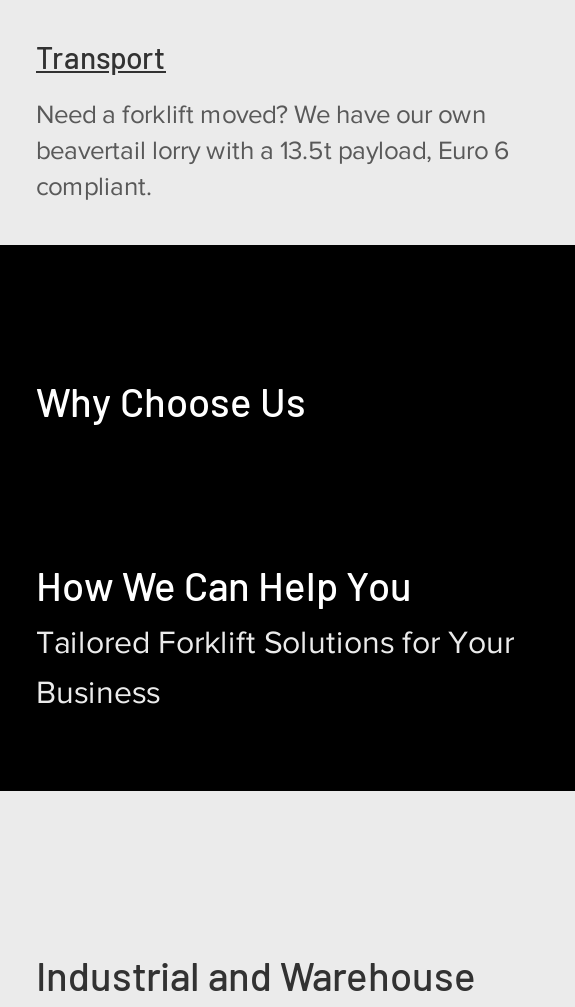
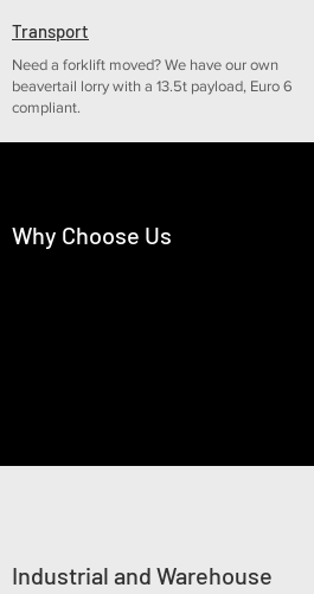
- How We Can Help You
- Tailored Forklift Solutions for Your
- Business
